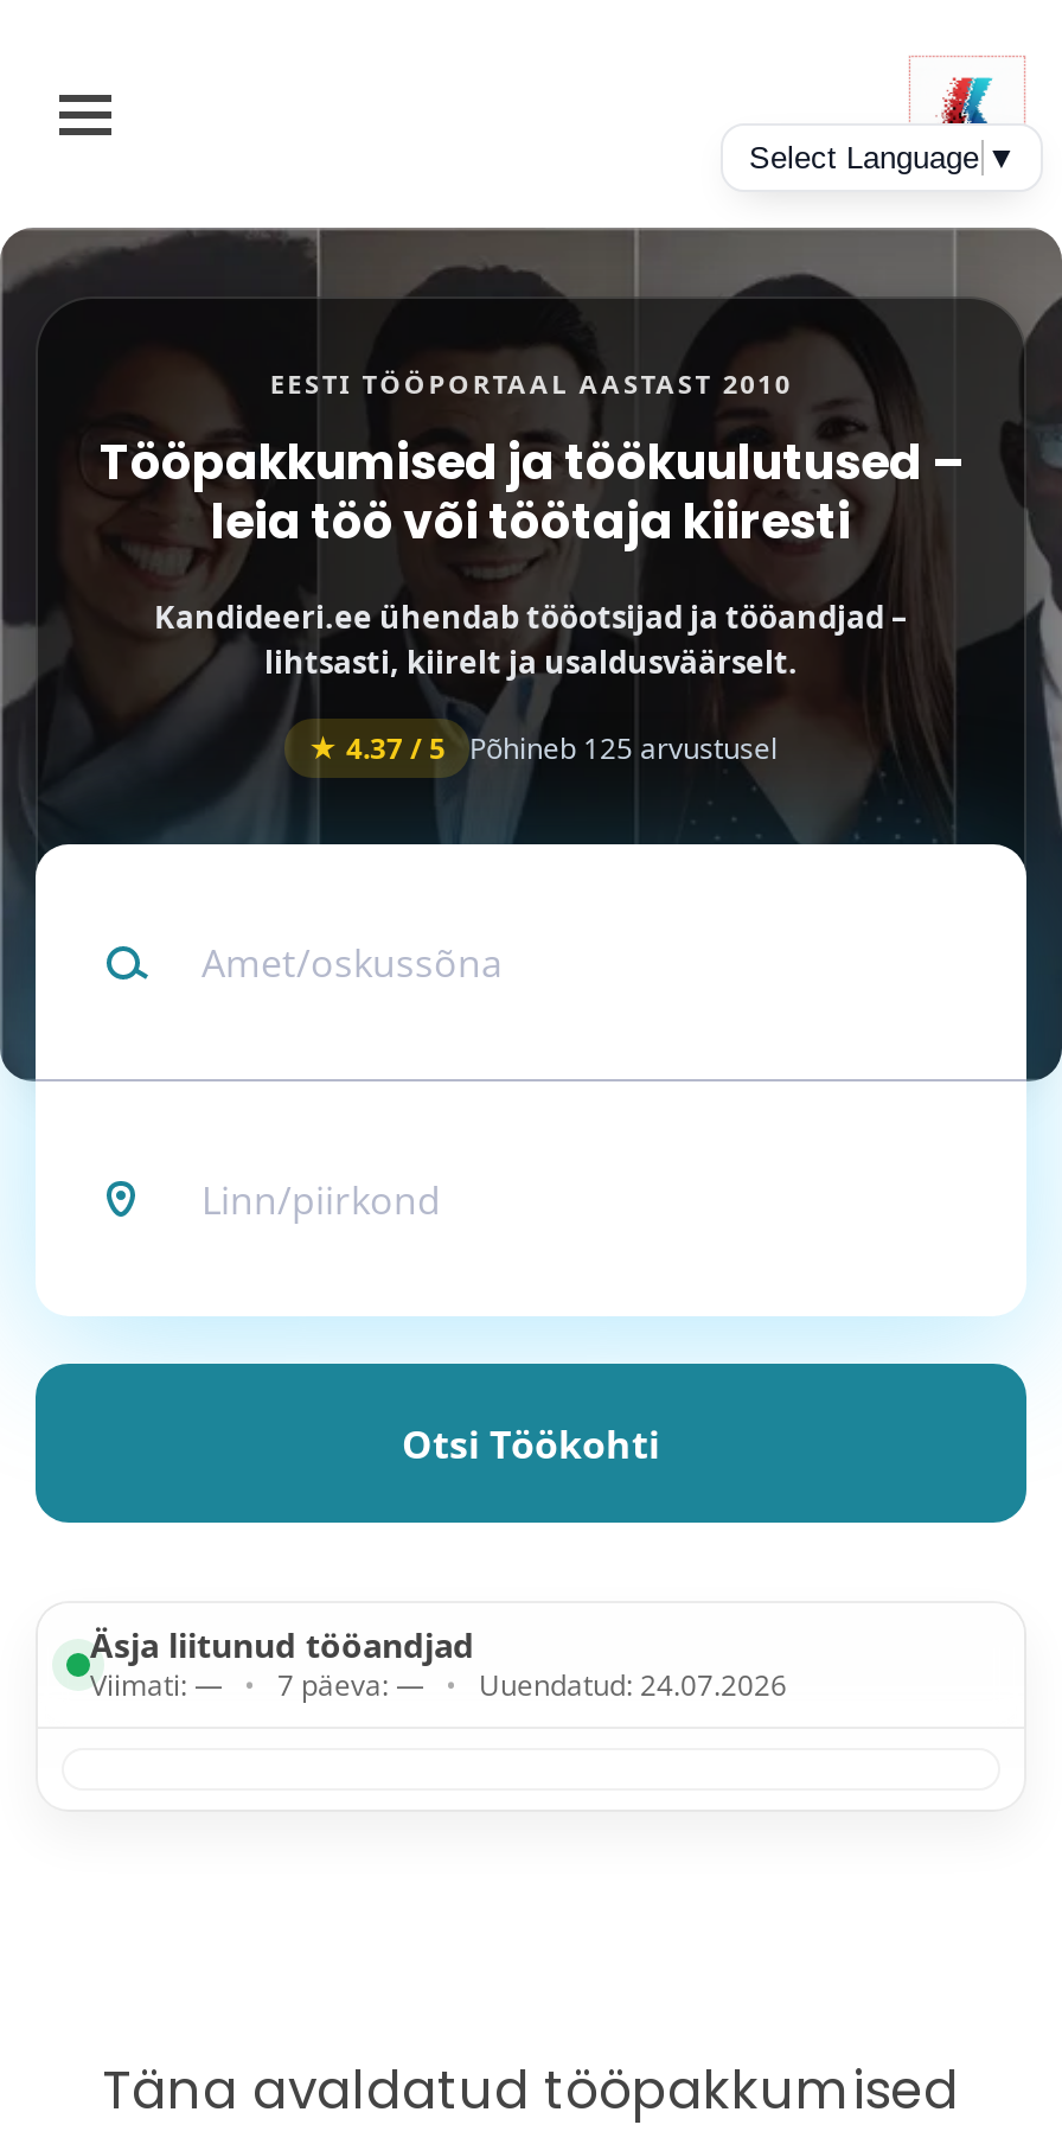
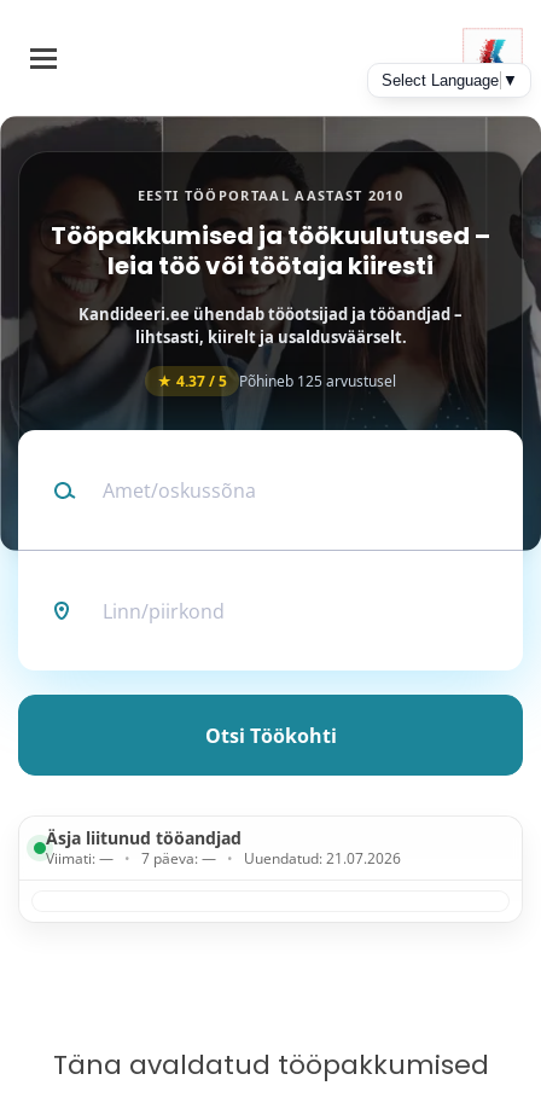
- Viimati: — • 7 päeva: — • Uuendatud: 24.07.2026
+ Viimati: — • 7 päeva: — • Uuendatud: 21.07.2026
